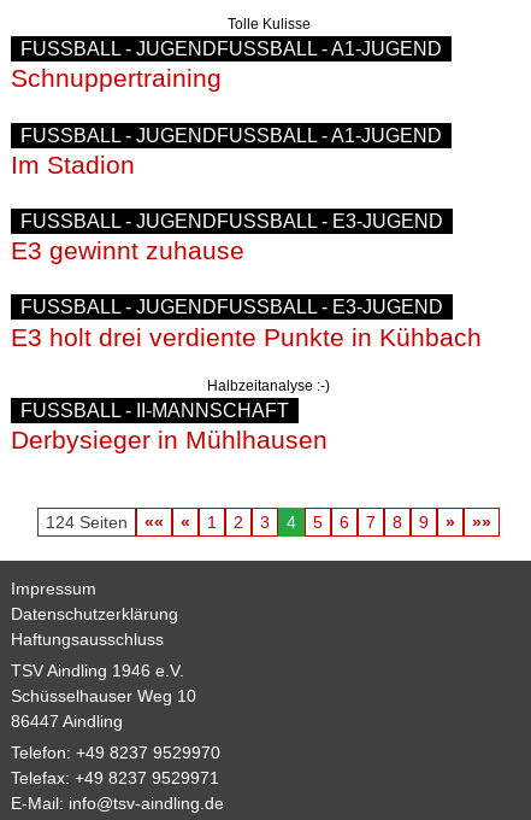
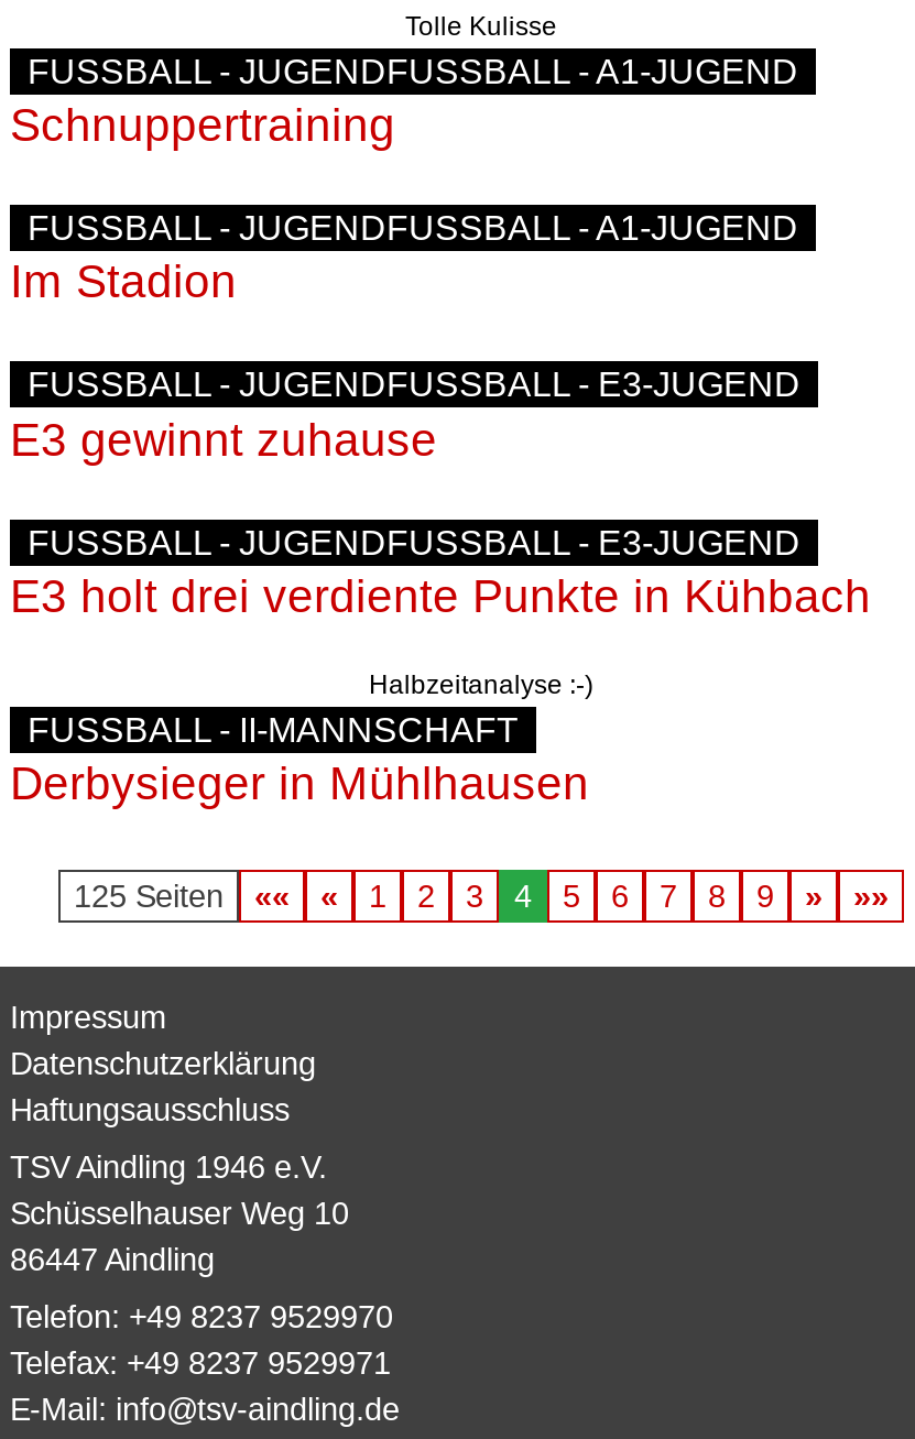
- 124 Seiten
+ 125 Seiten
